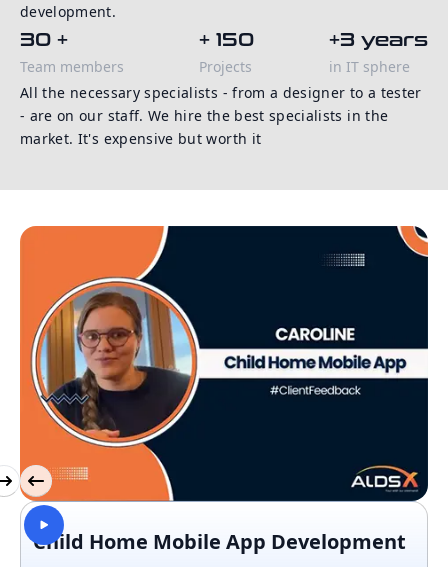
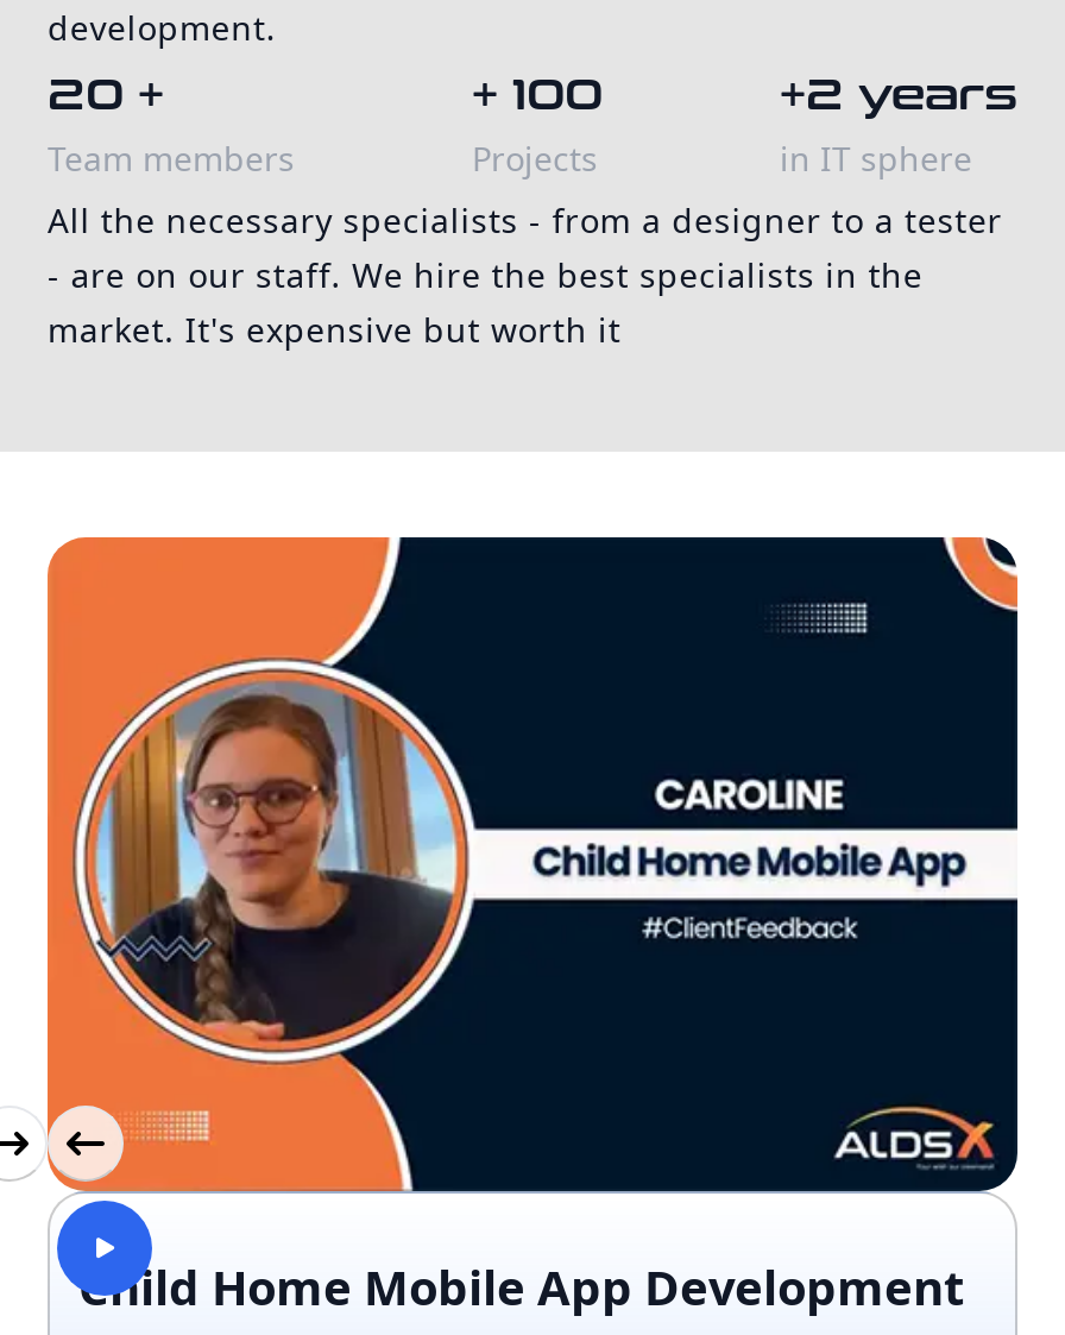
- 30 +
+ 20 +

- + 150
+ + 100

- +3 years
+ +2 years
